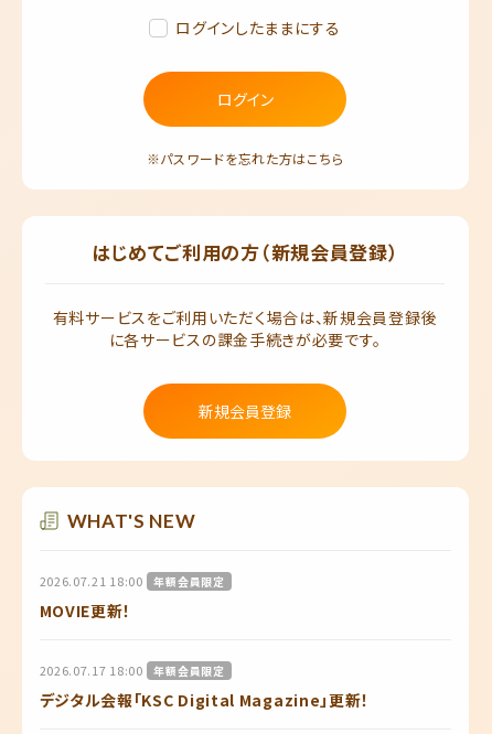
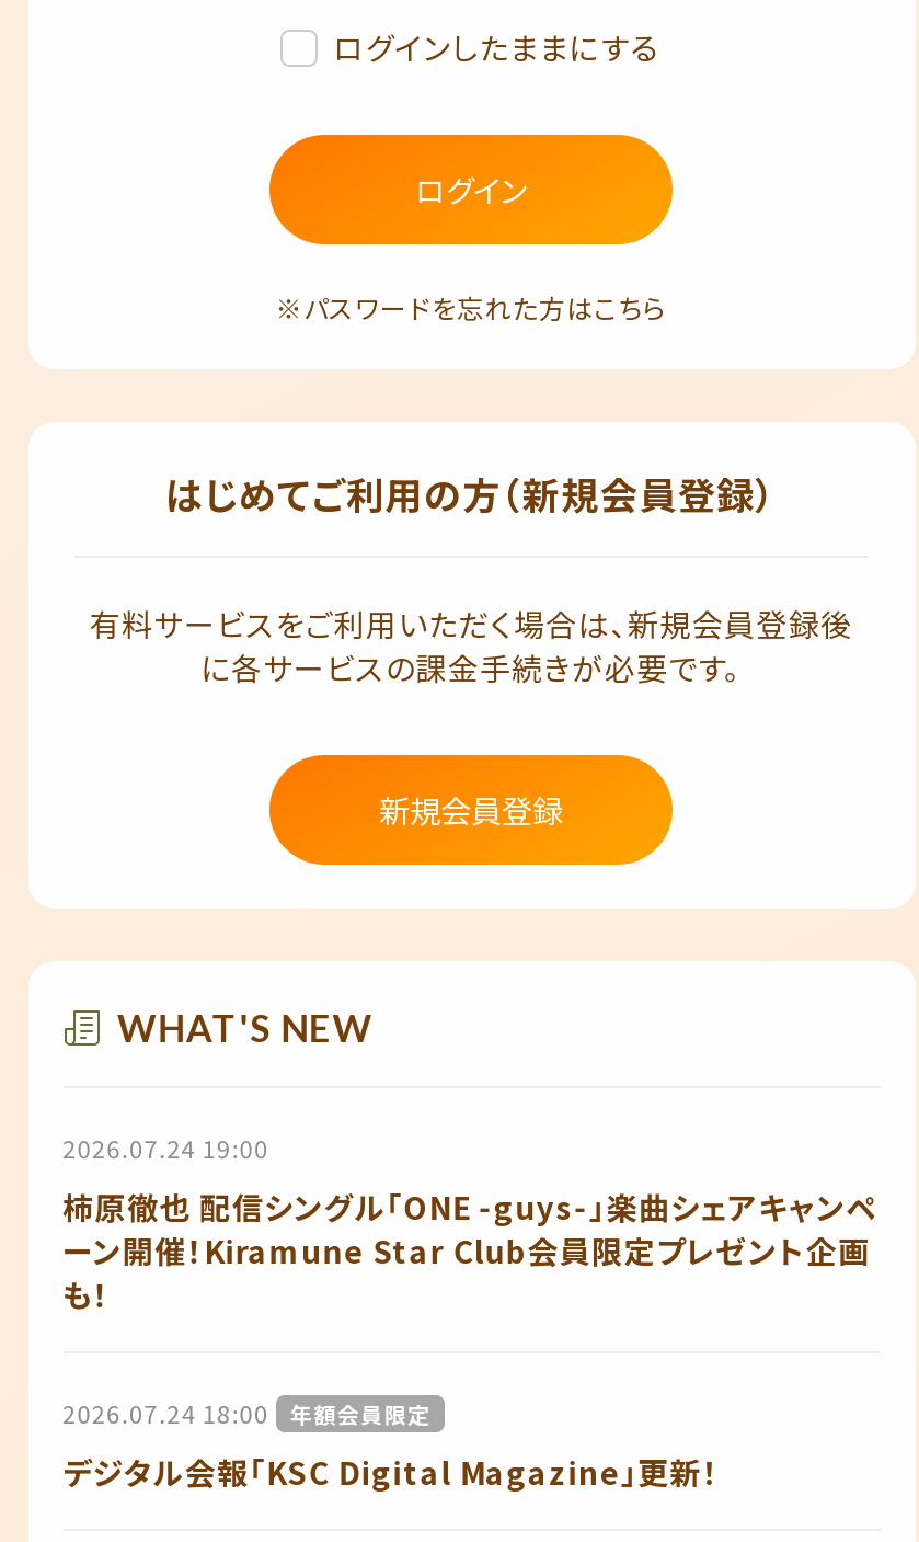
- 2026.07.21 18:00
- 年額会員限定
- MOVIE更新！
+ 2026.07.24 19:00
+ 柿原徹也 配信シングル「ONE -guys-」楽曲シェアキャンペ
+ ーン開催！Kiramune Star Club会員限定プレゼント企画
+ も！

- 2026.07.17 18:00 年額会員限定
+ 2026.07.24 18:00 年額会員限定
